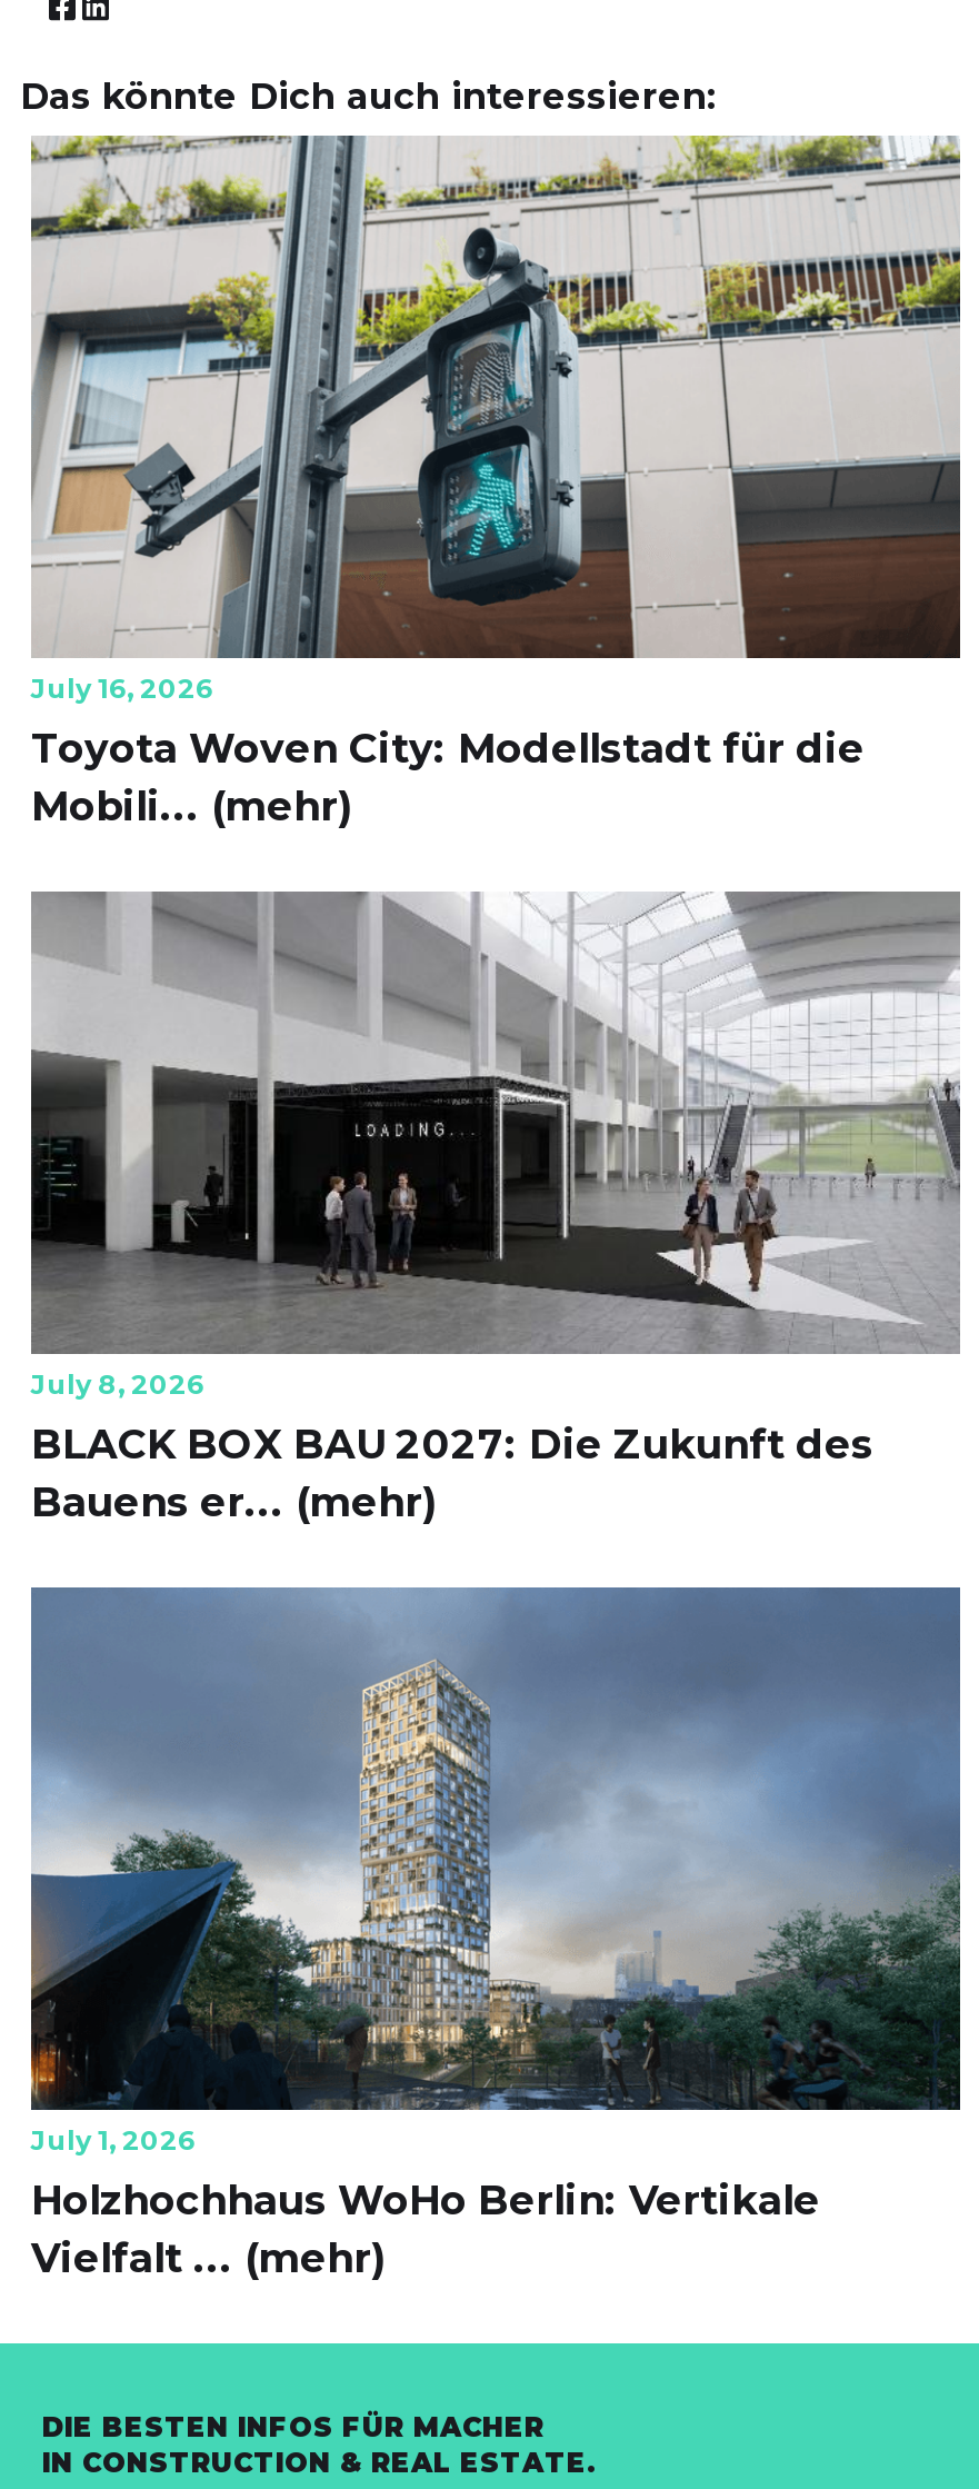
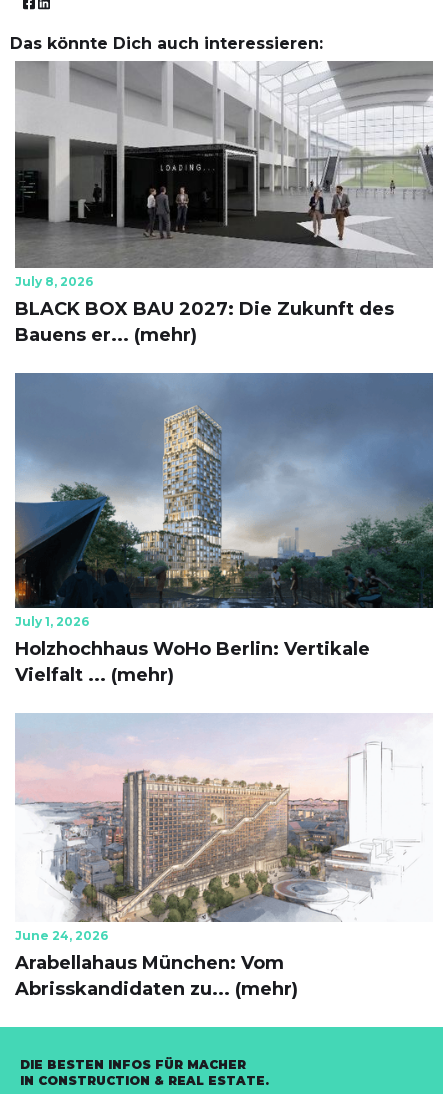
- [image]
- July 16, 2026
- Toyota Woven City: Modellstadt für die
- Mobili... (mehr)

moved up: [image] | July 8, 2026 | BLACK BOX BAU 2027: Die Zukunft des | Bauens er... (mehr) | July 1, 2026 | Holzhochhaus WoHo Berlin: Vertikale | Vielfalt ... (mehr)

+ [image]
+ June 24, 2026
+ Arabellahaus München: Vom
+ Abrisskandidaten zu... (mehr)
